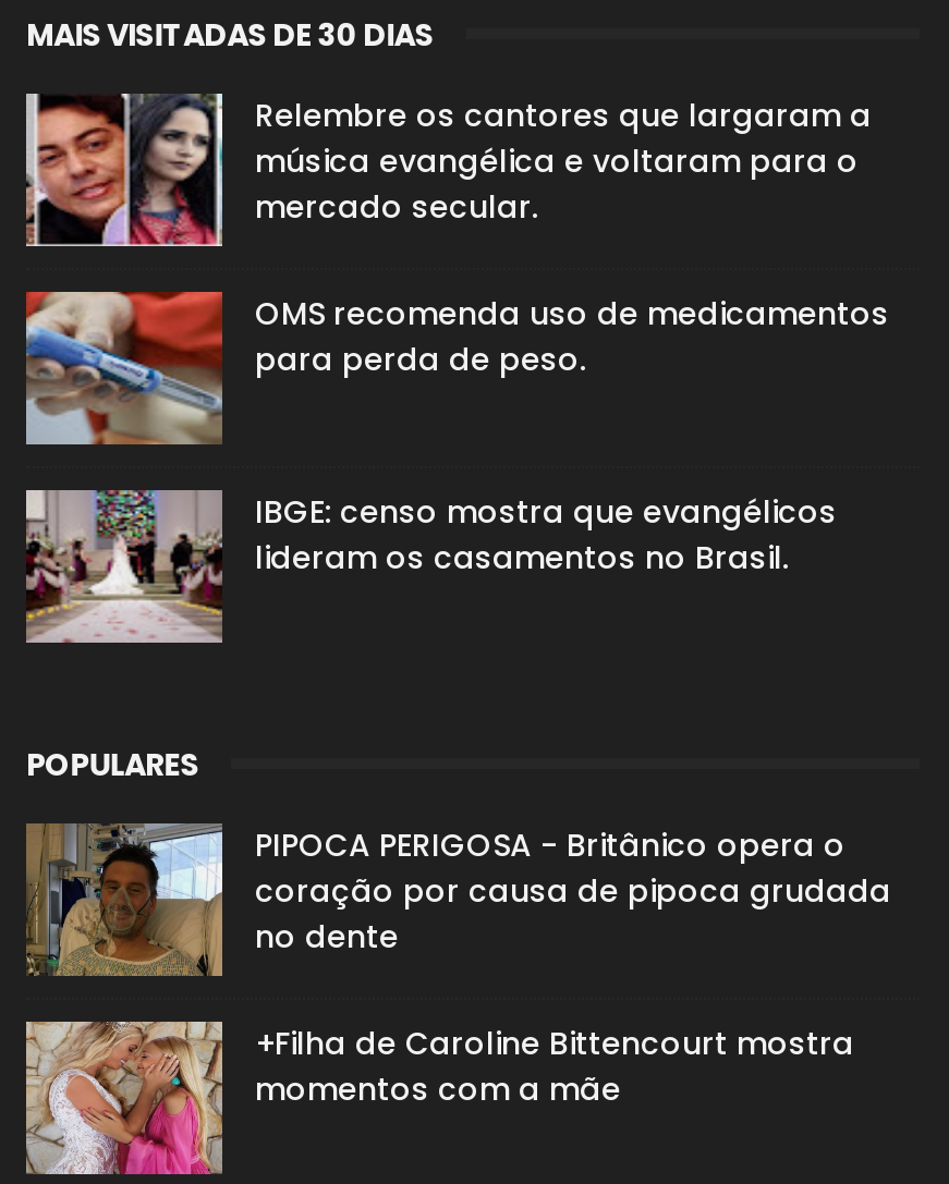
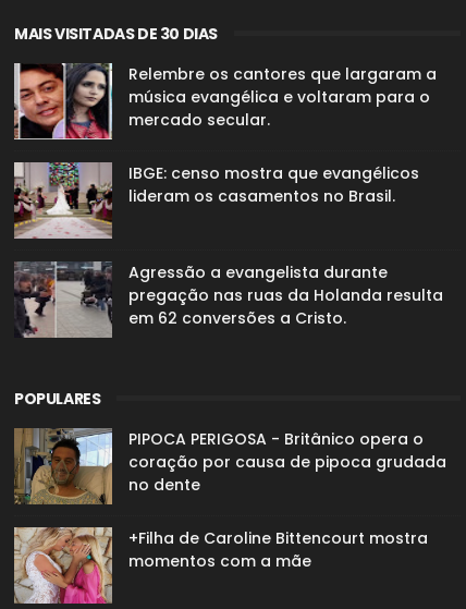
- [image]
- OMS recomenda uso de medicamentos
- para perda de peso.

moved up: [image] | IBGE: censo mostra que evangélicos | lideram os casamentos no Brasil.

+ [image]
+ Agressão a evangelista durante
+ pregação nas ruas da Holanda resulta
+ em 62 conversões a Cristo.
